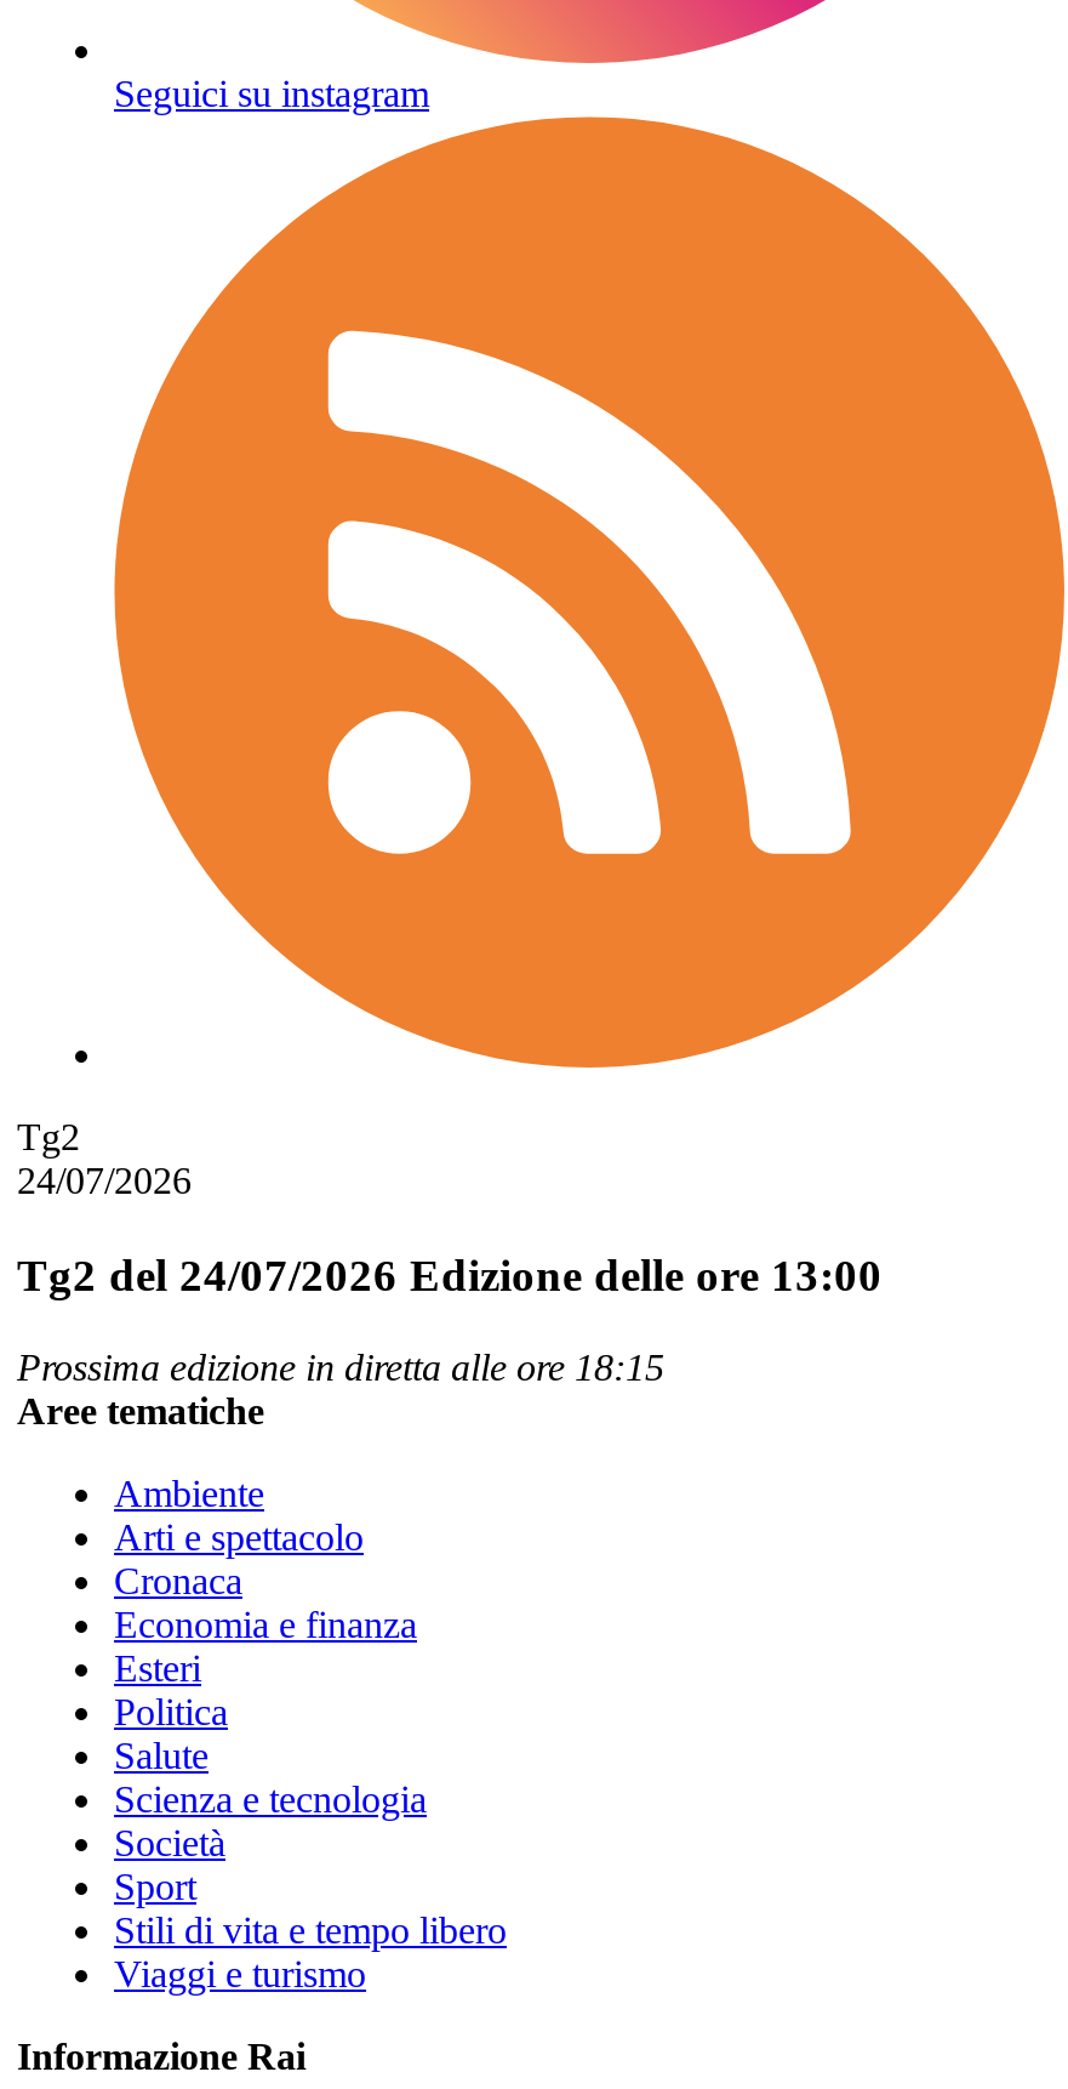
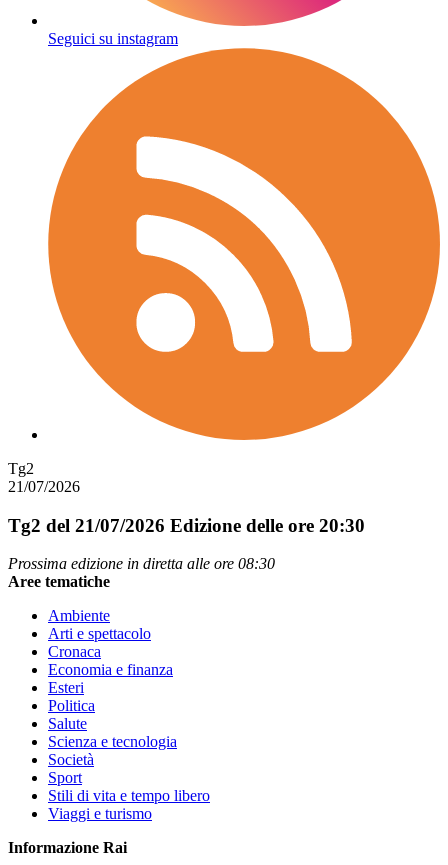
- 24/07/2026
+ 21/07/2026

- Tg2 del 24/07/2026 Edizione delle ore 13:00
+ Tg2 del 21/07/2026 Edizione delle ore 20:30

- Prossima edizione in diretta alle ore 18:15
+ Prossima edizione in diretta alle ore 08:30
